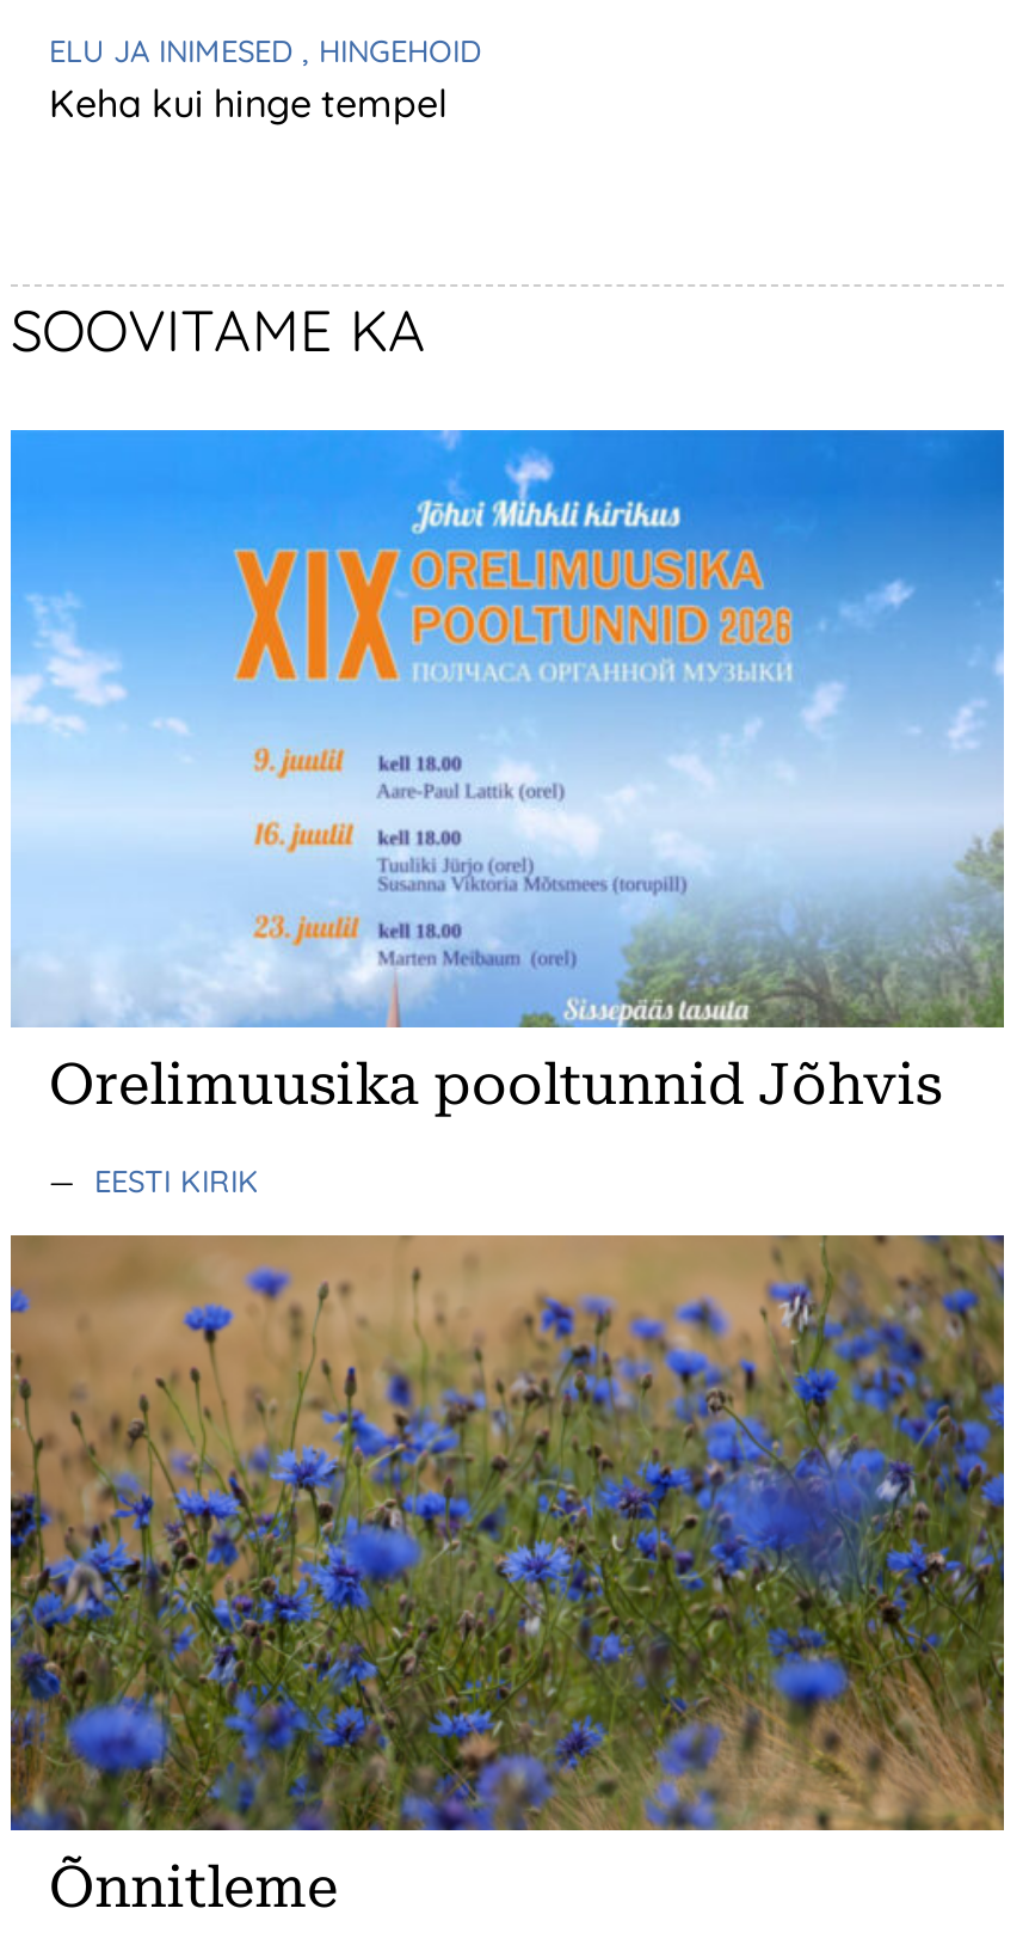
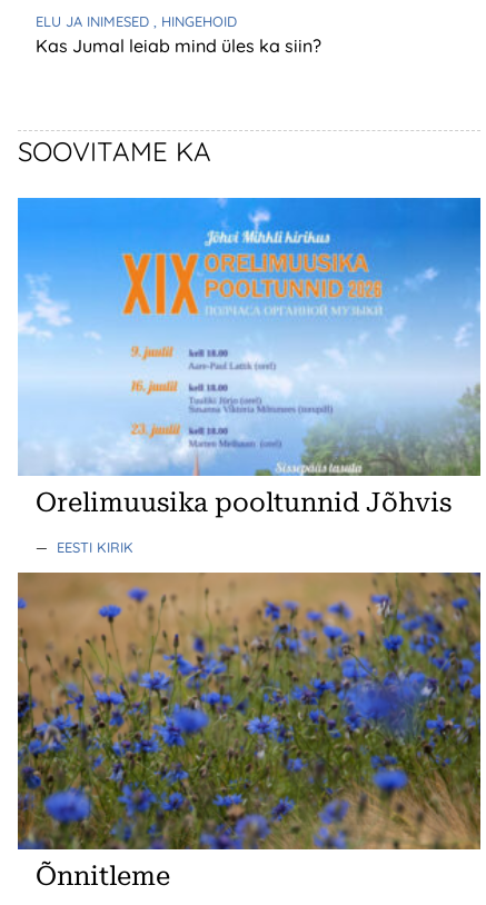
- Keha kui hinge tempel
+ Kas Jumal leiab mind üles ka siin?
